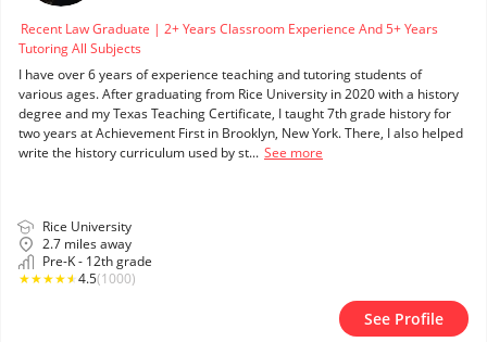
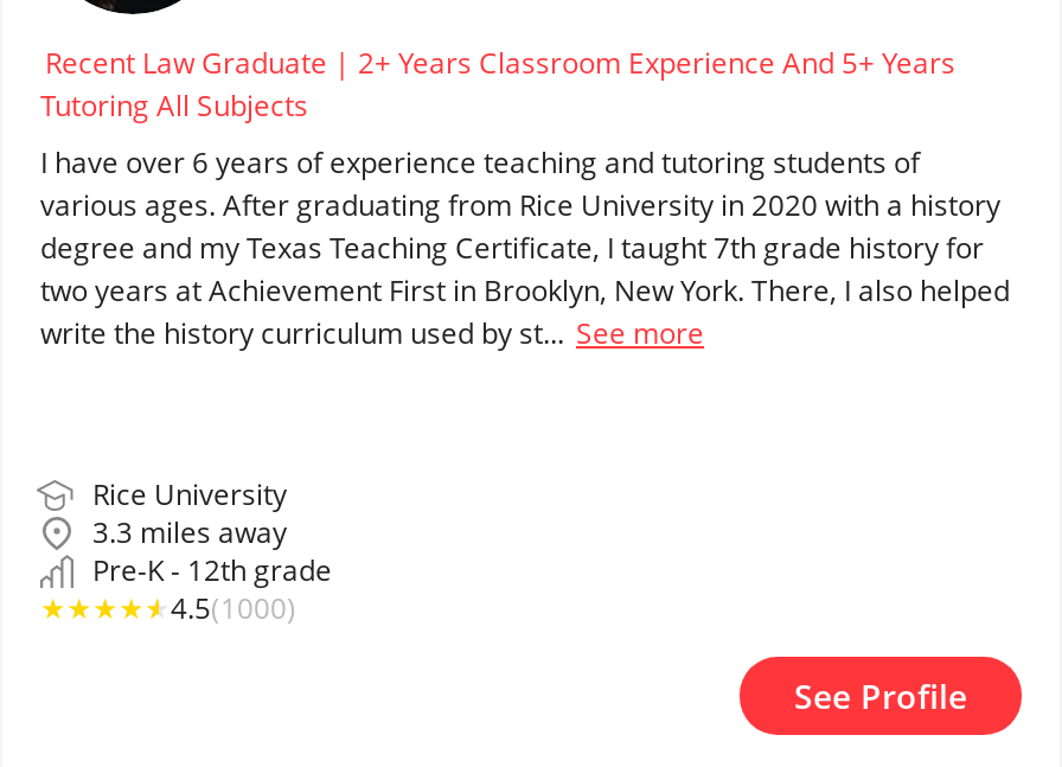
- 2.7 miles away
+ 3.3 miles away
